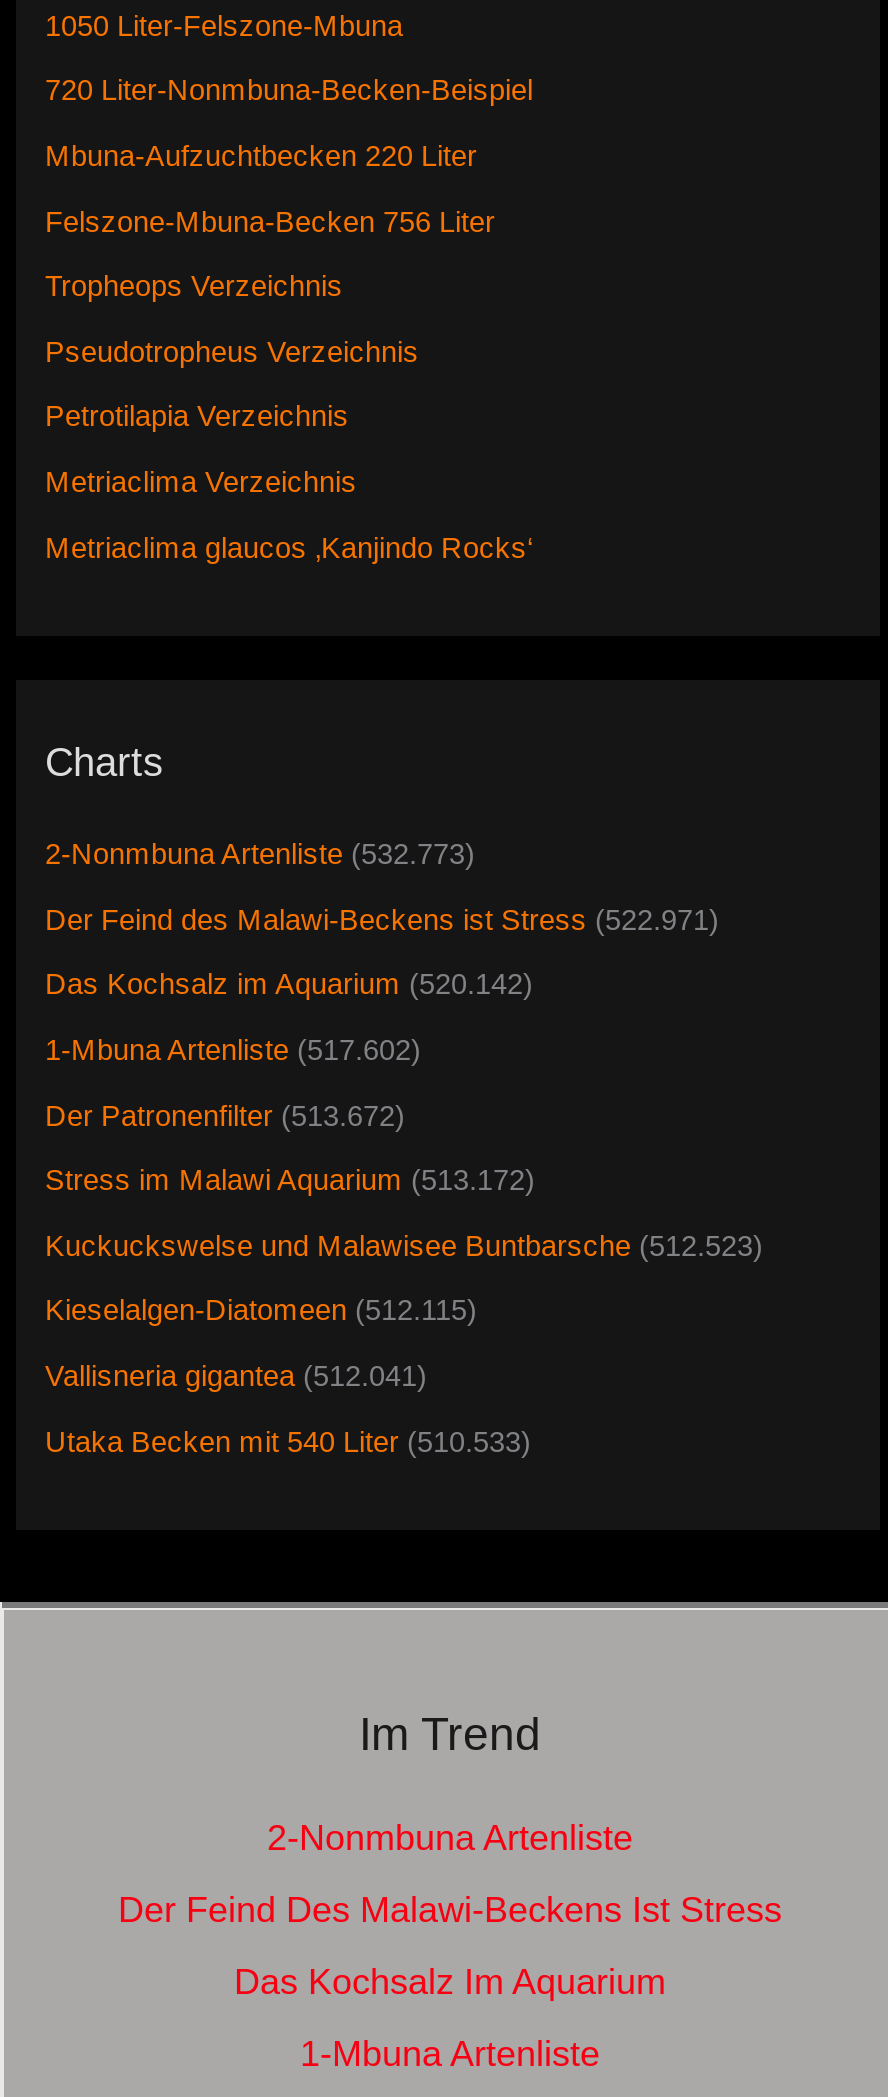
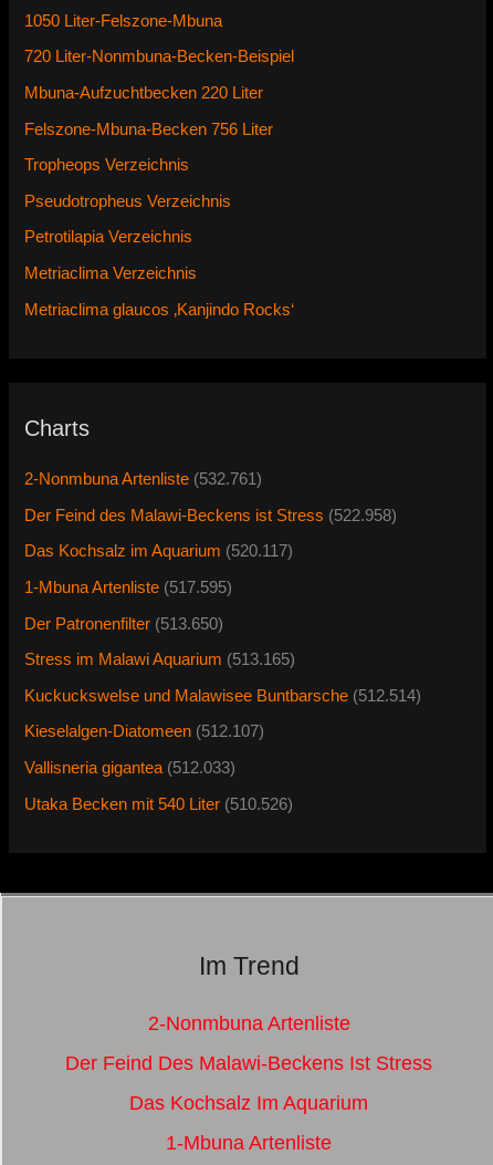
- 2-Nonmbuna Artenliste (532.773)
+ 2-Nonmbuna Artenliste (532.761)

- Der Feind des Malawi-Beckens ist Stress (522.971)
+ Der Feind des Malawi-Beckens ist Stress (522.958)

- Das Kochsalz im Aquarium (520.142)
+ Das Kochsalz im Aquarium (520.117)

- 1-Mbuna Artenliste (517.602)
+ 1-Mbuna Artenliste (517.595)

- Der Patronenfilter (513.672)
+ Der Patronenfilter (513.650)

- Stress im Malawi Aquarium (513.172)
+ Stress im Malawi Aquarium (513.165)

- Kuckuckswelse und Malawisee Buntbarsche (512.523)
+ Kuckuckswelse und Malawisee Buntbarsche (512.514)

- Kieselalgen-Diatomeen (512.115)
+ Kieselalgen-Diatomeen (512.107)

- Vallisneria gigantea (512.041)
+ Vallisneria gigantea (512.033)

- Utaka Becken mit 540 Liter (510.533)
+ Utaka Becken mit 540 Liter (510.526)
